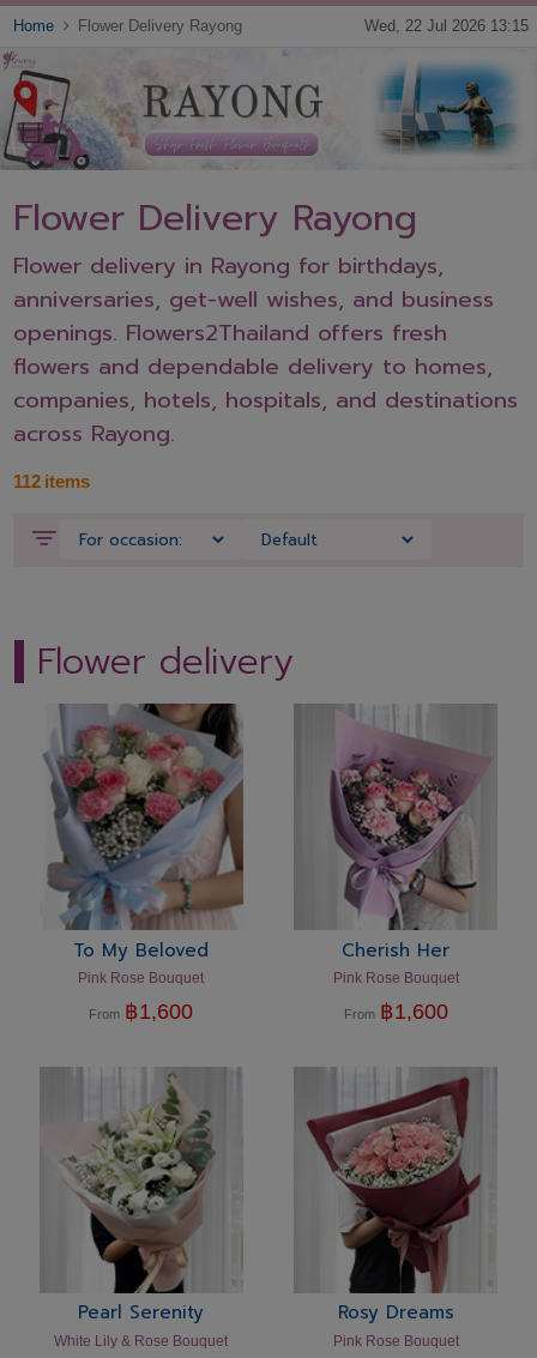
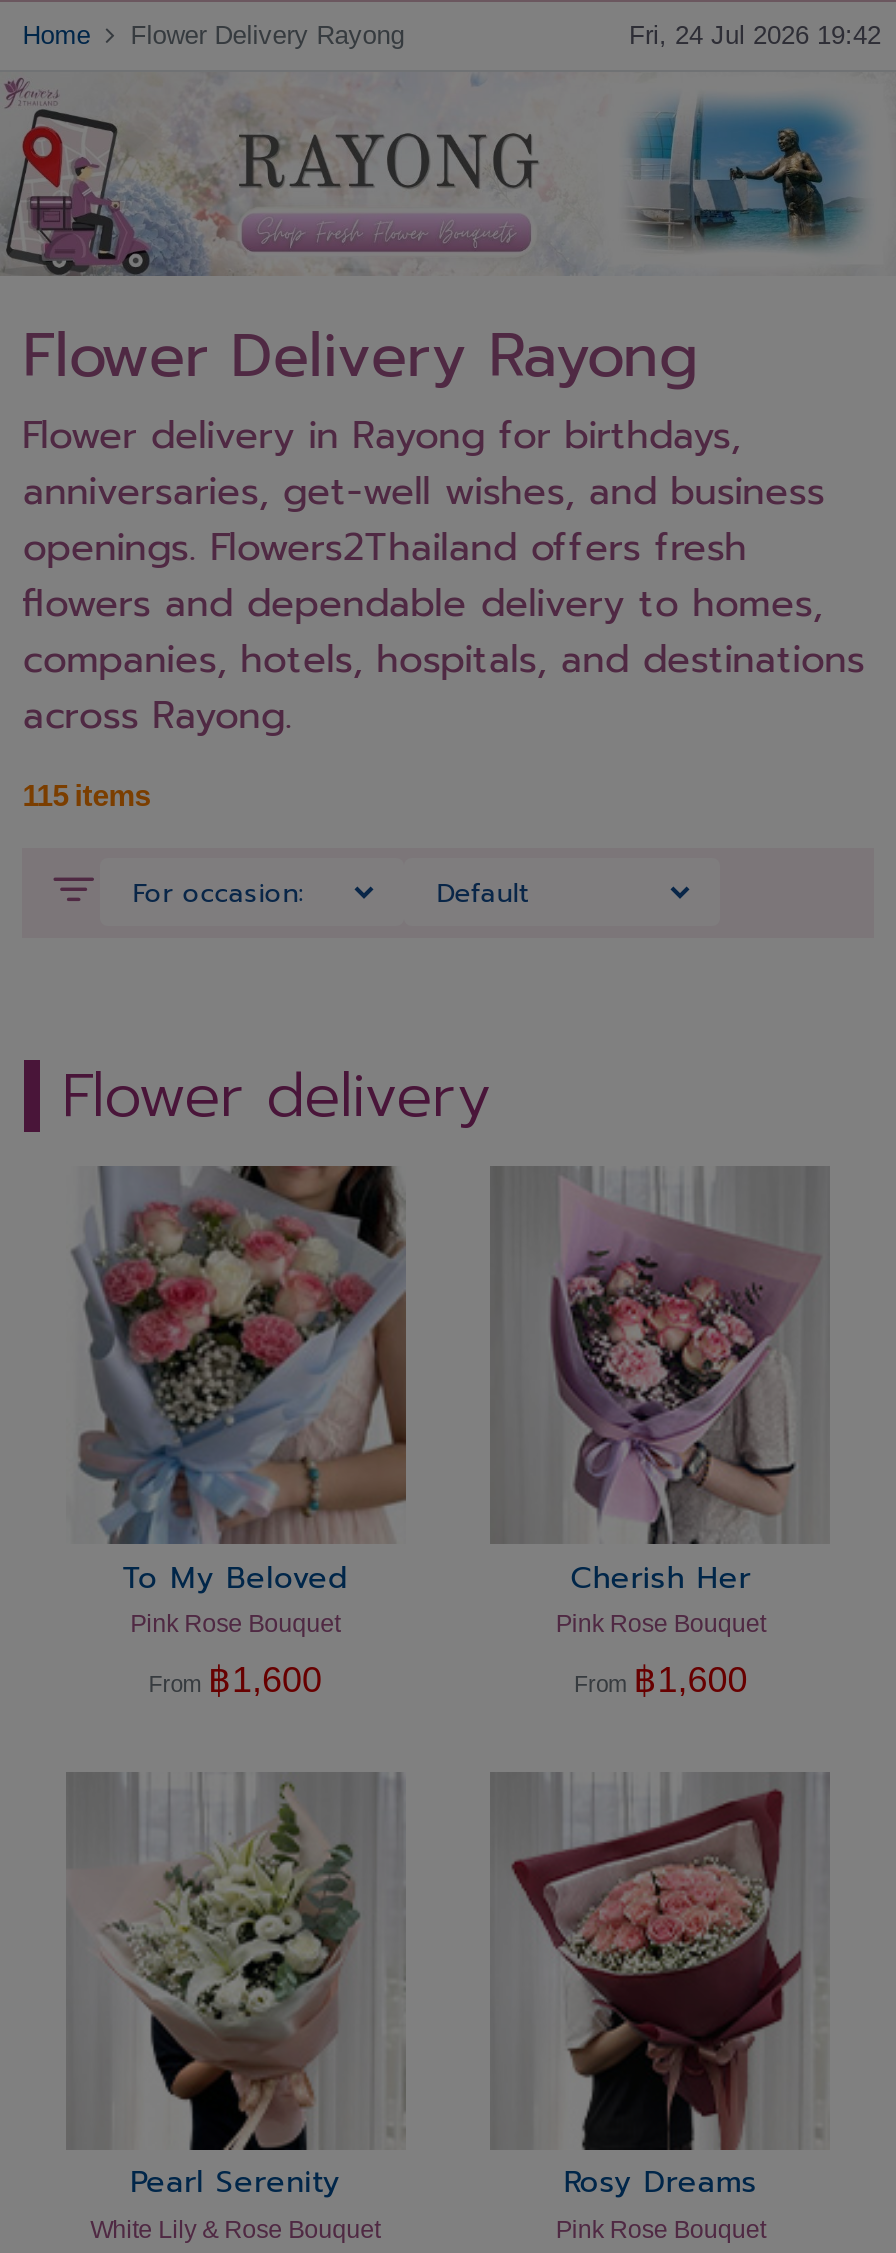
- Wed, 22 Jul 2026 13:15
+ Fri, 24 Jul 2026 19:42

- 112 items
+ 115 items
